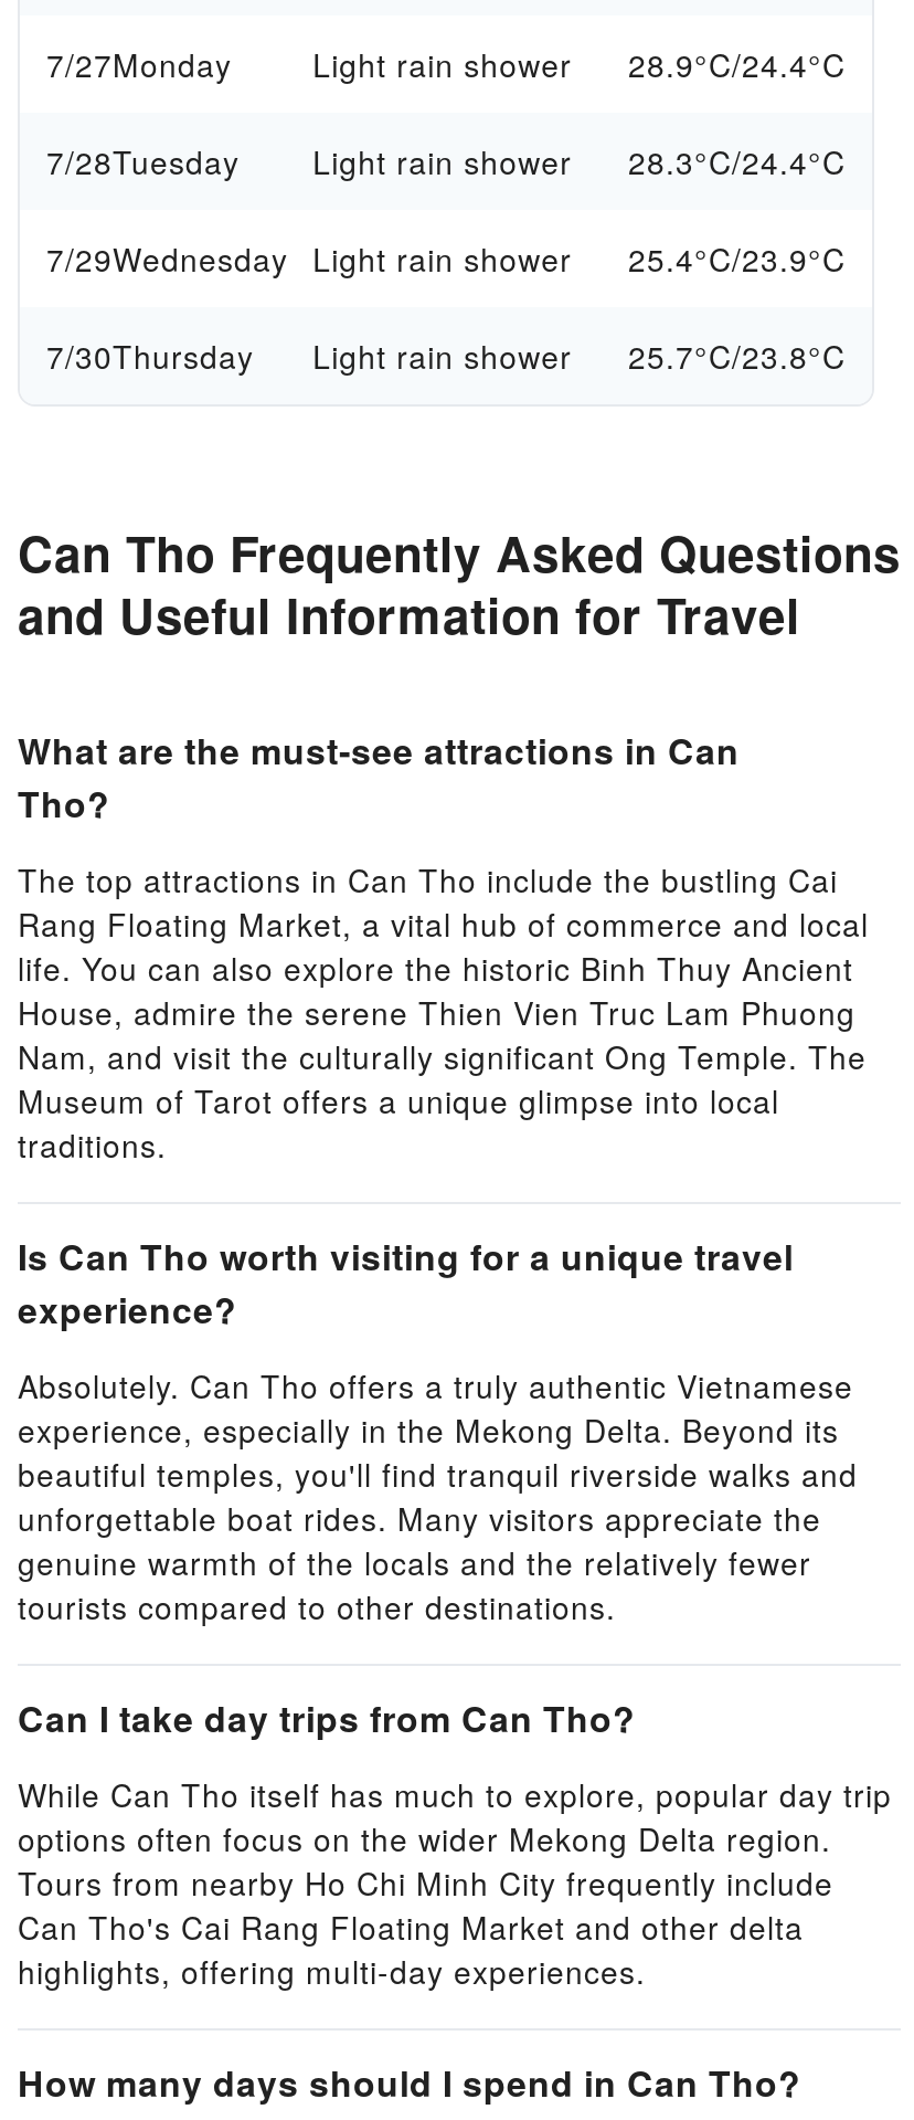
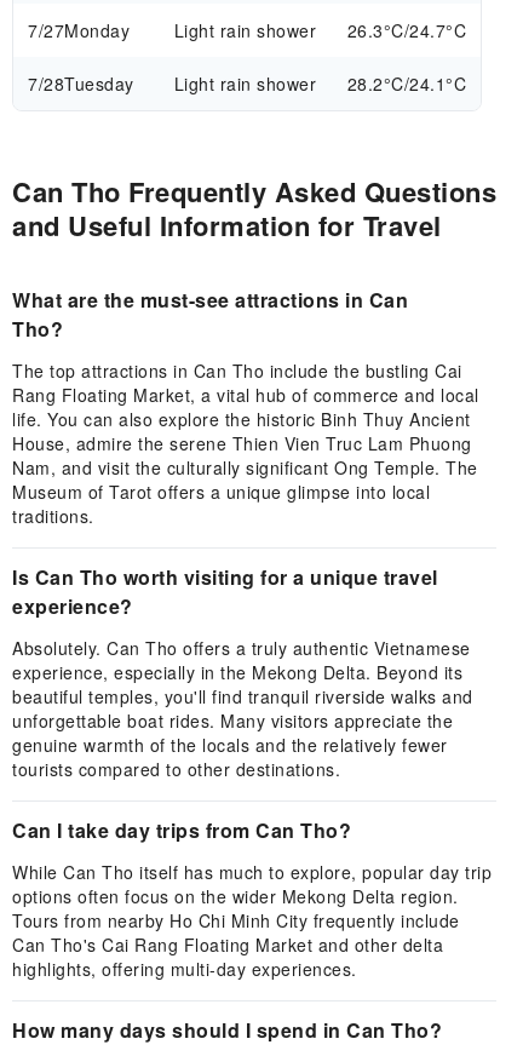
- 7/27Monday Light rain shower 28.9°C/24.4°C
+ 7/27Monday Light rain shower 26.3°C/24.7°C

- 28.3°C/24.4°C
- 7/29Wednesday Light rain shower
- 25.4°C/23.9°C
- 7/30Thursday
- Light rain shower
- 25.7°C/23.8°C
+ 28.2°C/24.1°C
